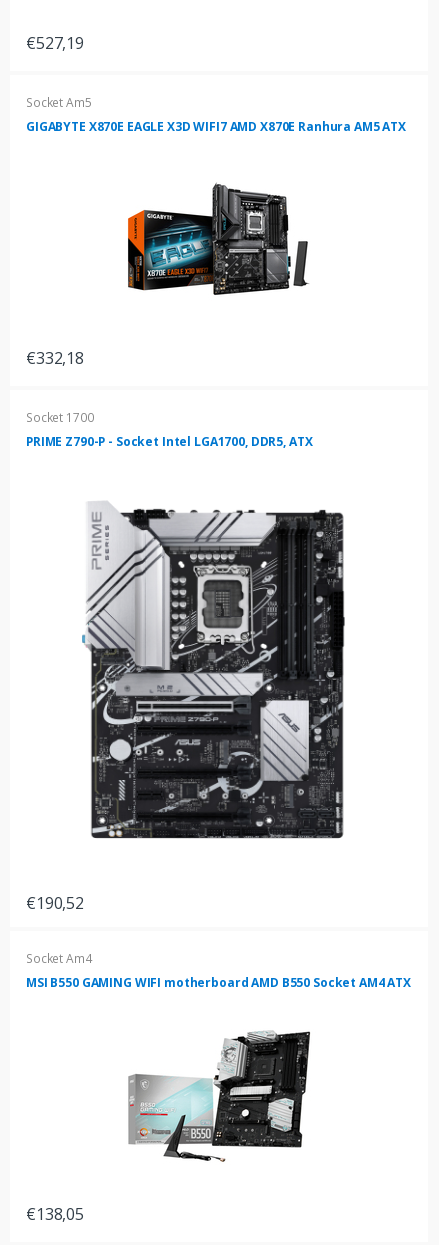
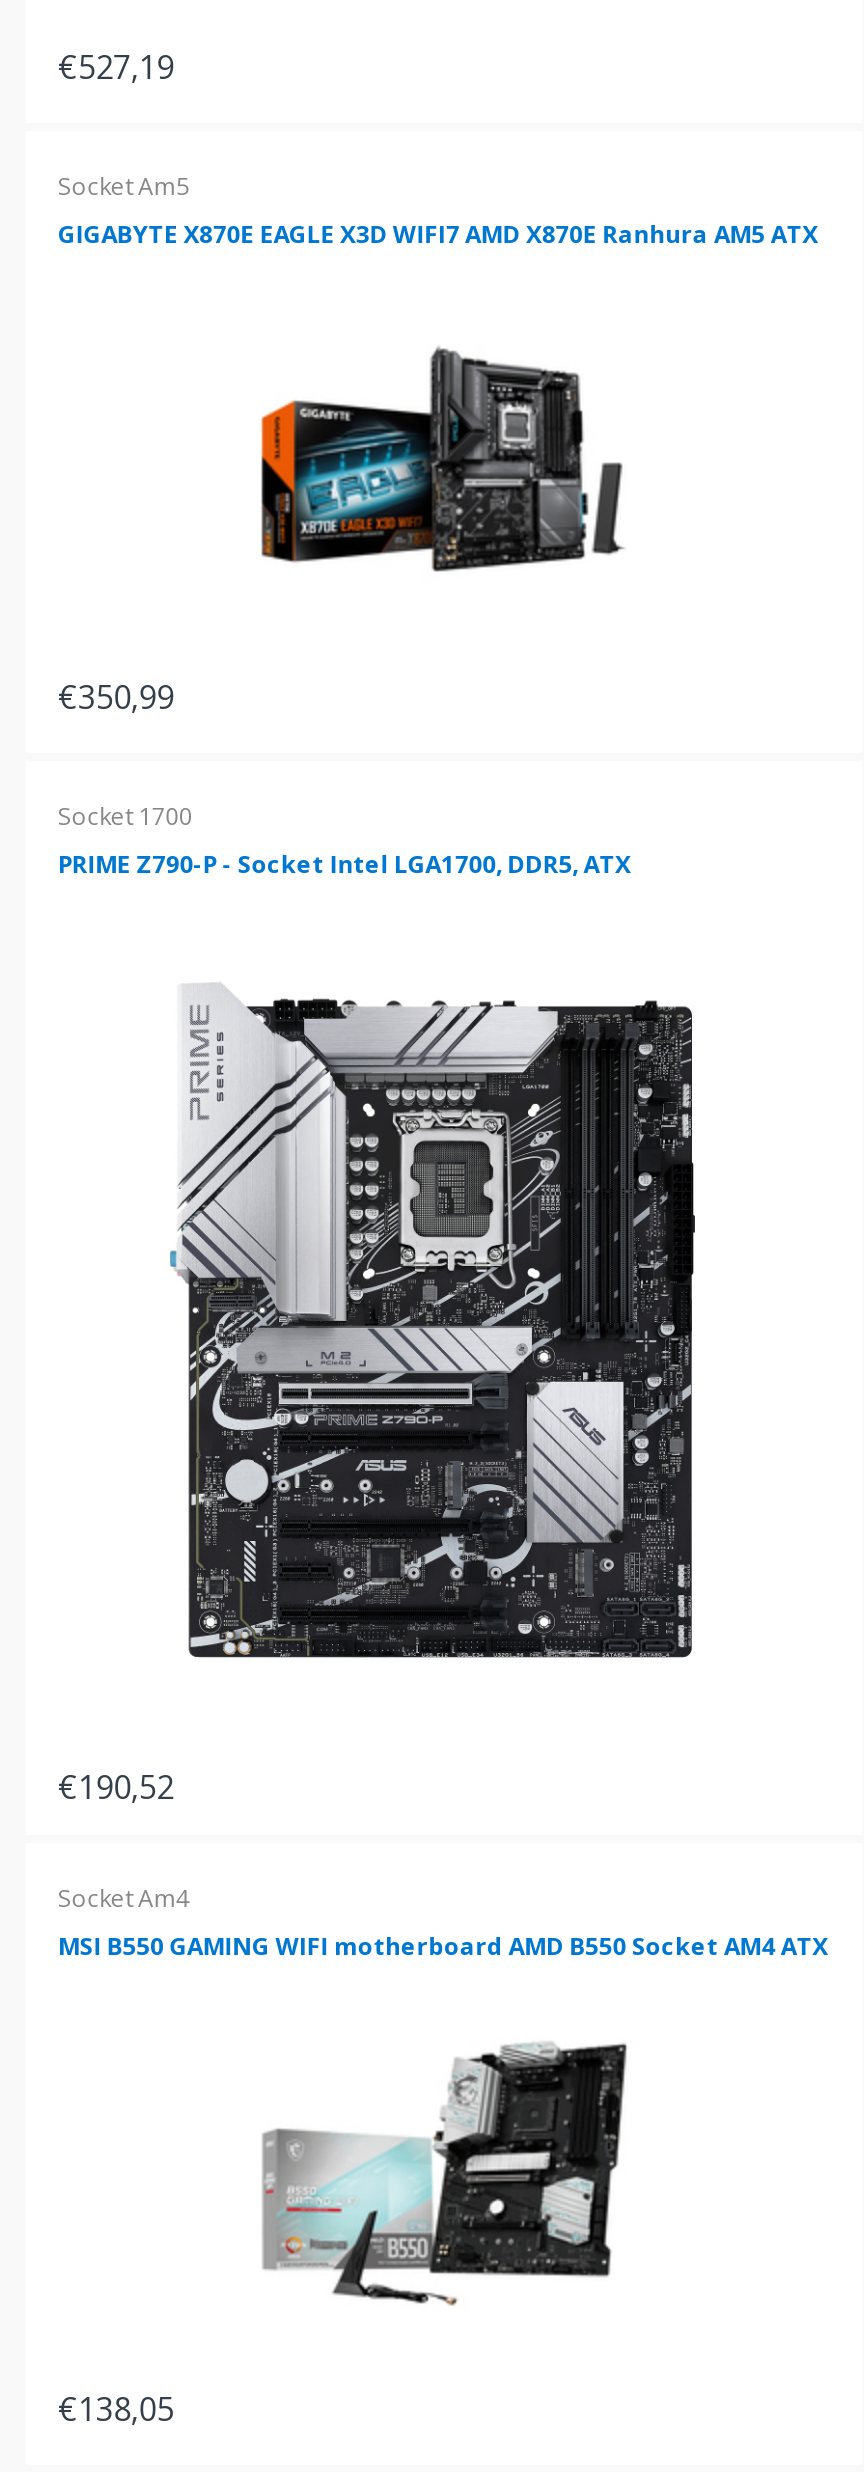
- €332,18
+ €350,99
